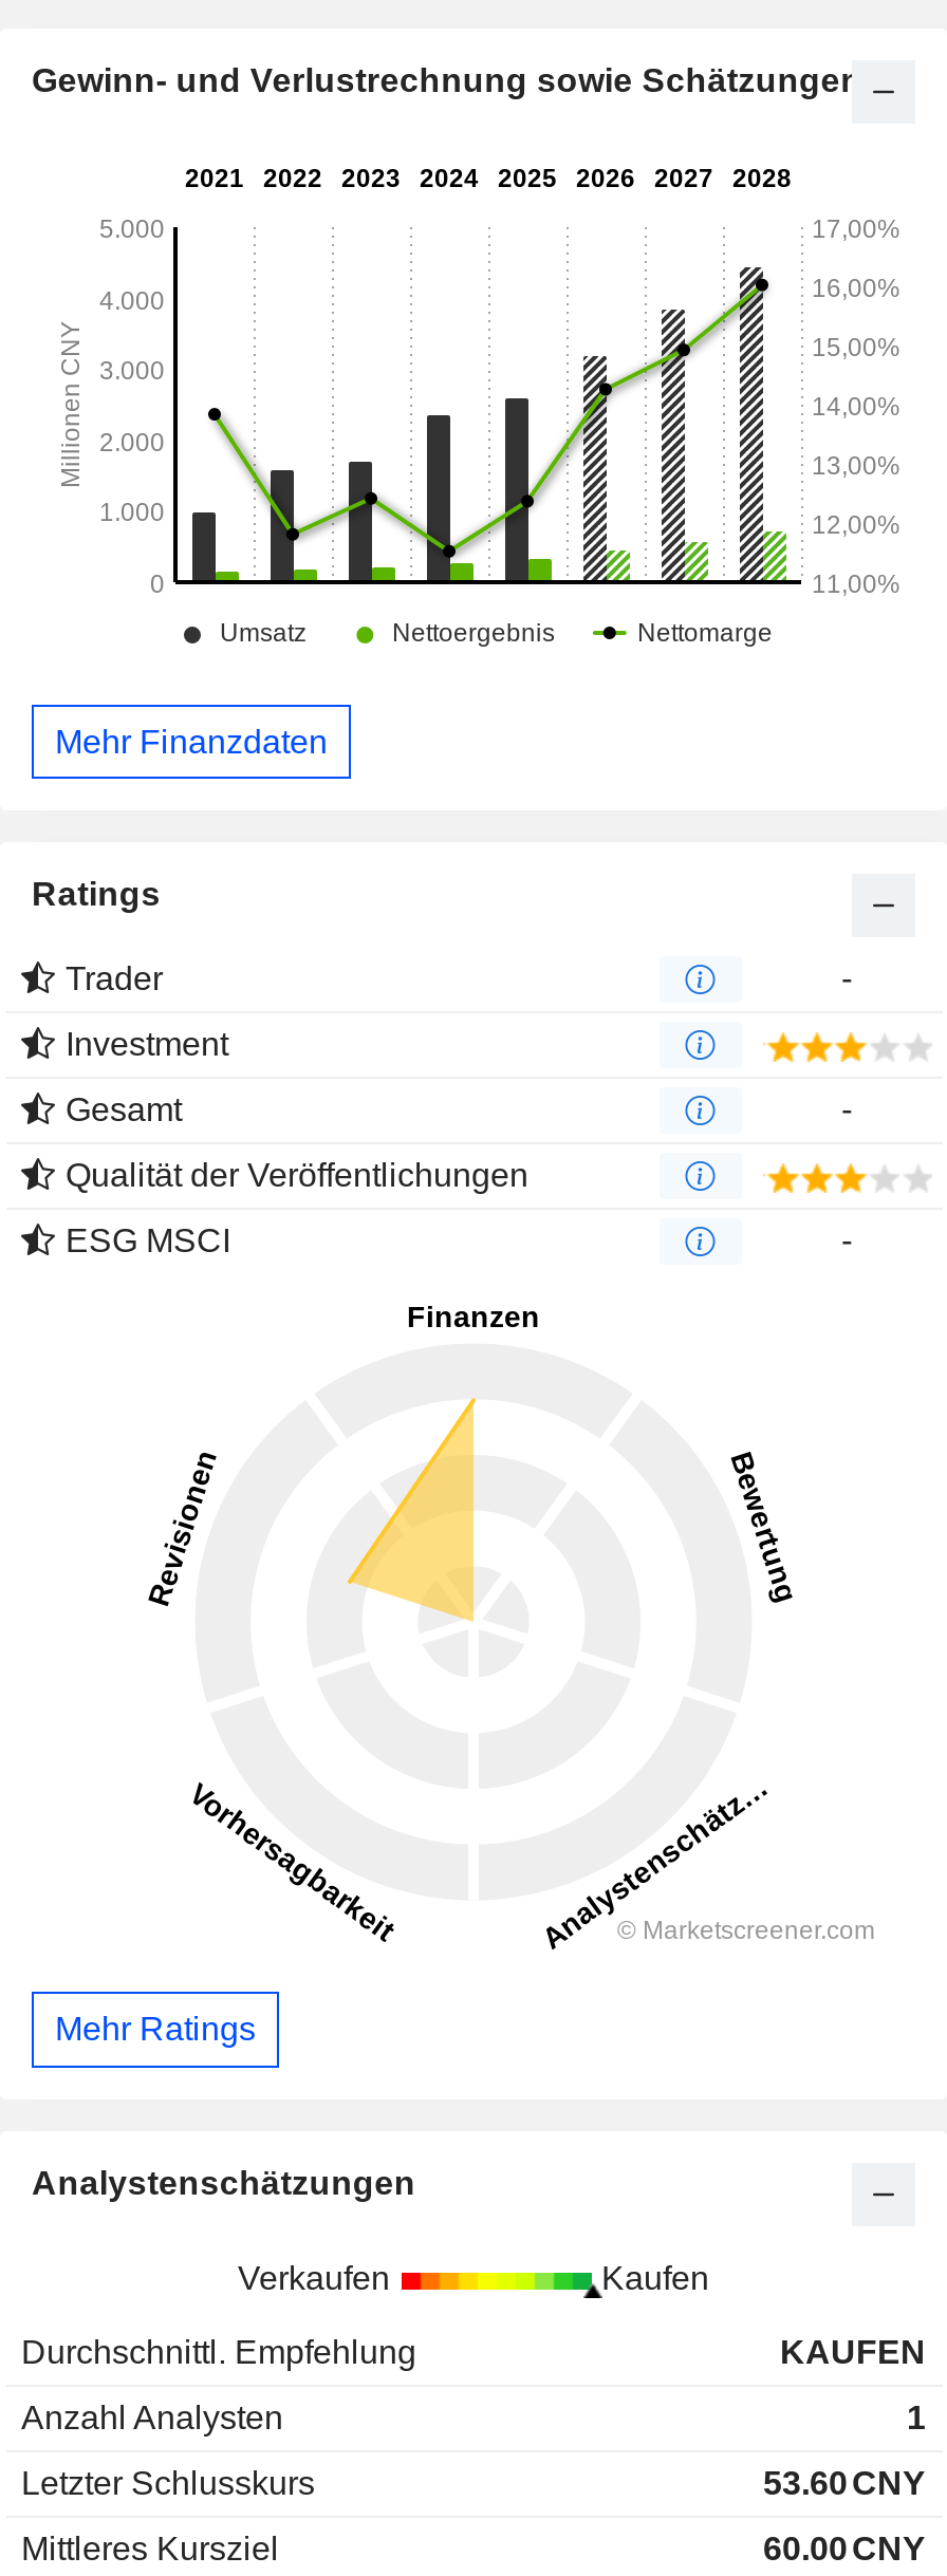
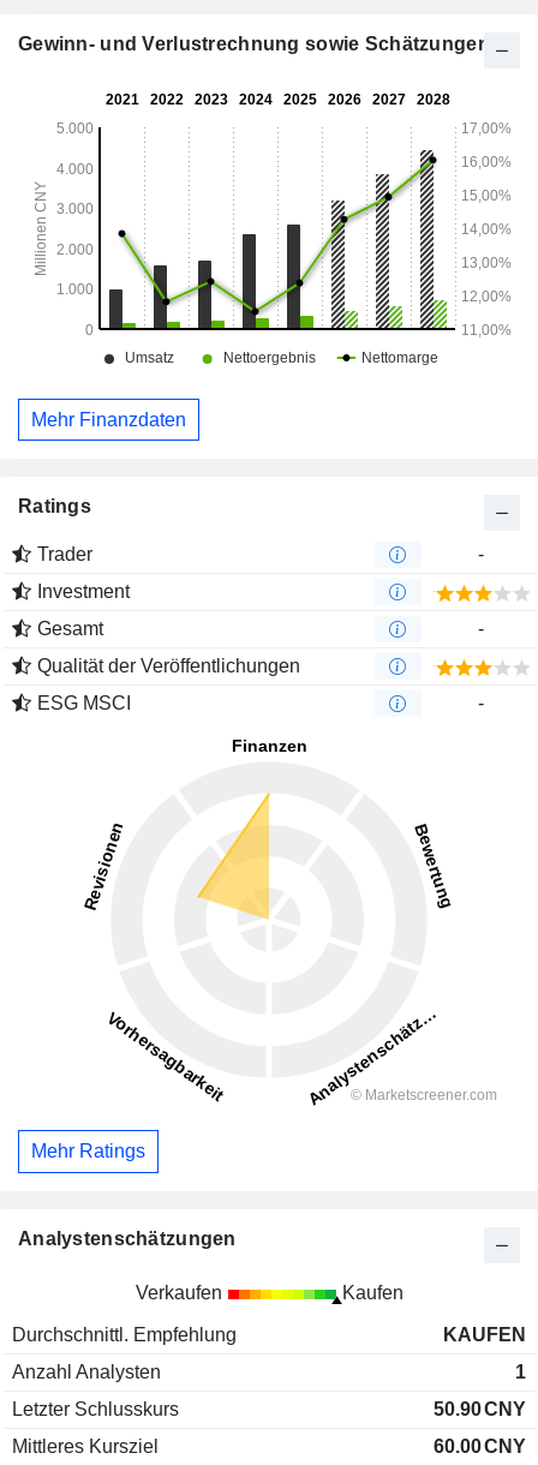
- 53.60 CNY
+ 50.90 CNY
